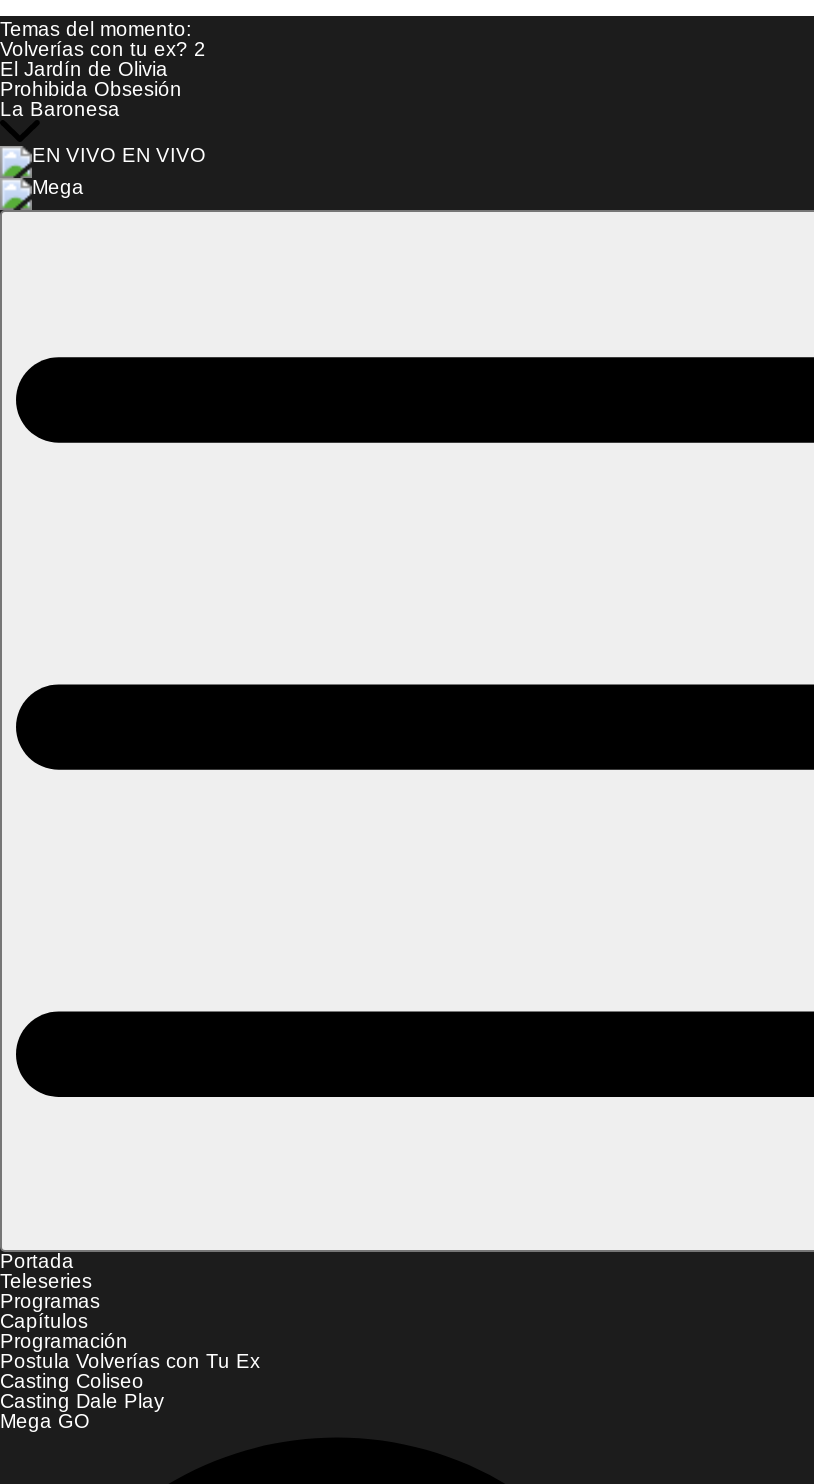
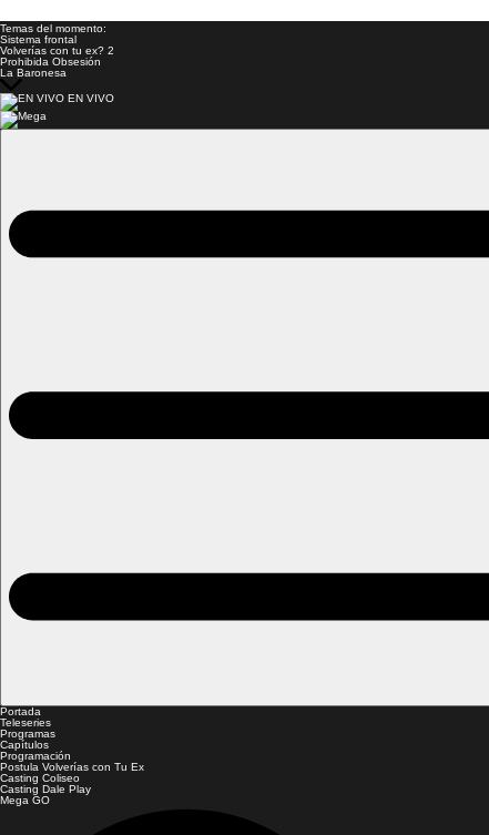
+ Sistema frontal

- El Jardín de Olivia
